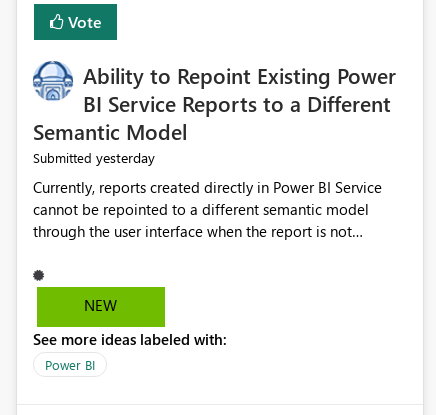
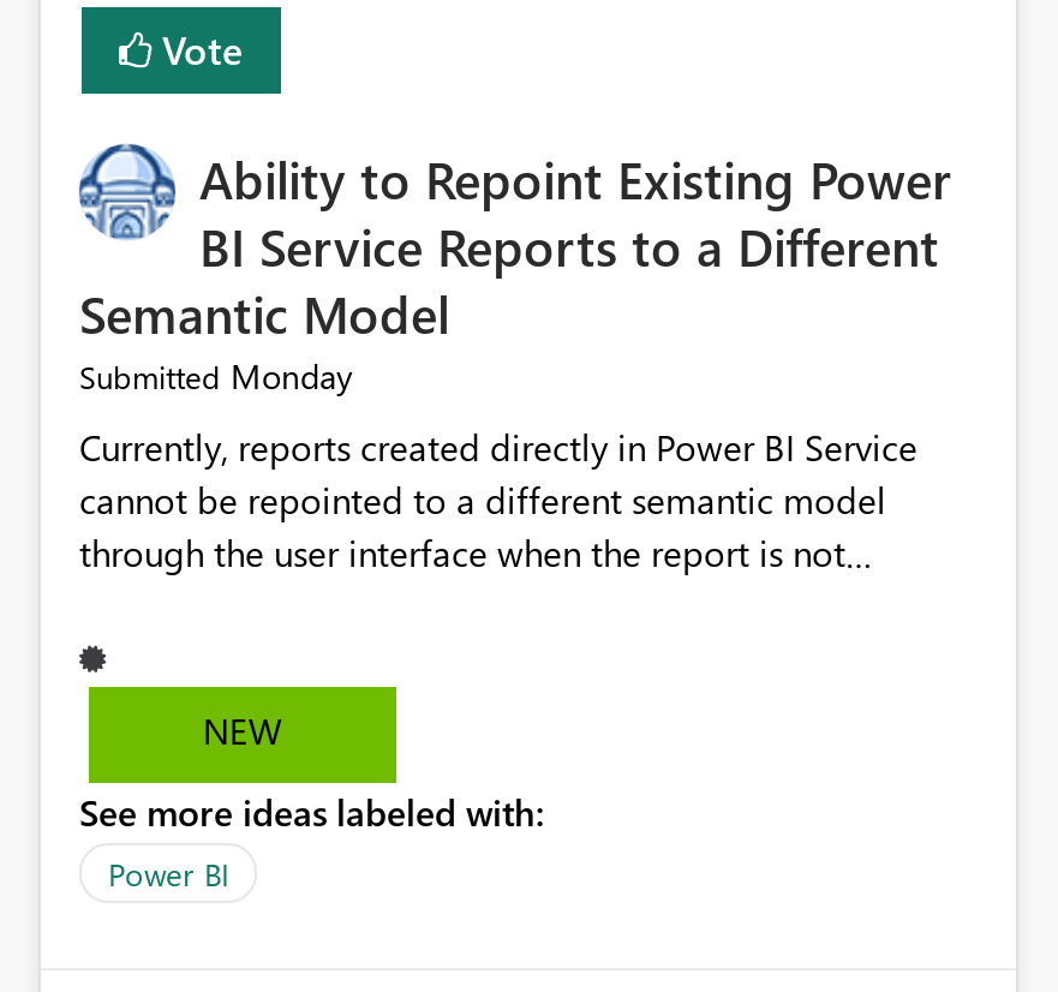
- Submitted yesterday
+ Submitted Monday
